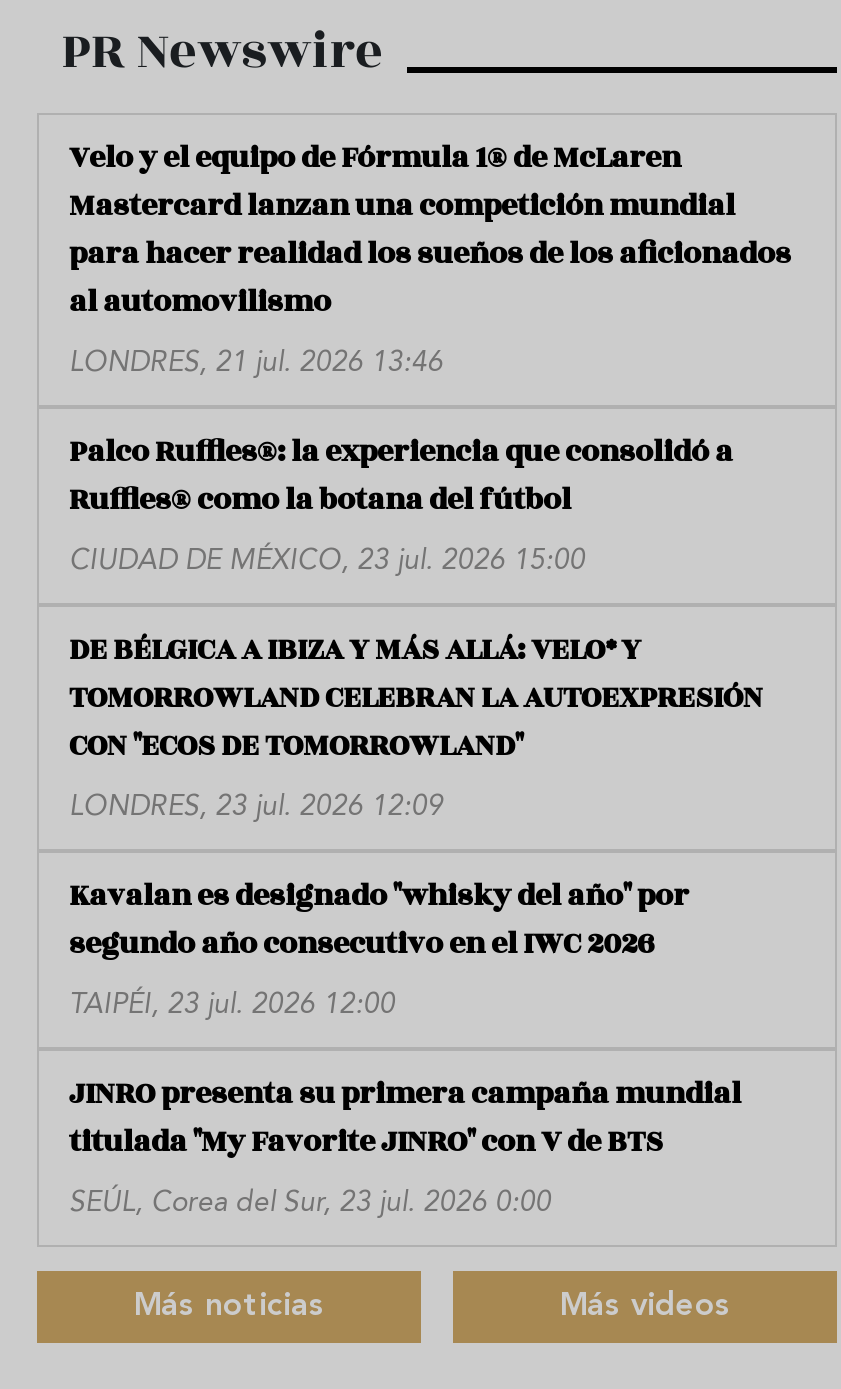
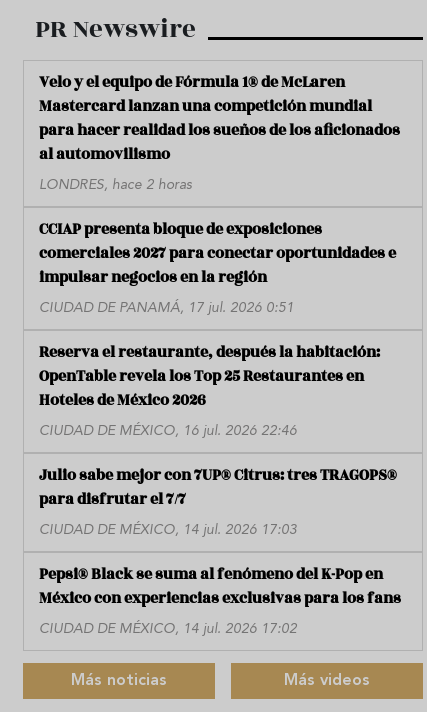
- LONDRES, 21 jul. 2026 13:46
+ LONDRES, hace 2 horas

- Palco Ruffles®: la experiencia que consolidó a
- Ruffles® como la botana del fútbol
+ CCIAP presenta bloque de exposiciones
+ comerciales 2027 para conectar oportunidades e
+ impulsar negocios en la región

- CIUDAD DE MÉXICO, 23 jul. 2026 15:00
+ CIUDAD DE PANAMÁ, 17 jul. 2026 0:51

- DE BÉLGICA A IBIZA Y MÁS ALLÁ: VELO* Y
- TOMORROWLAND CELEBRAN LA AUTOEXPRESIÓN
- CON "ECOS DE TOMORROWLAND"
+ Reserva el restaurante, después la habitación:
+ OpenTable revela los Top 25 Restaurantes en
+ Hoteles de México 2026

- LONDRES, 23 jul. 2026 12:09
+ CIUDAD DE MÉXICO, 16 jul. 2026 22:46

- Kavalan es designado "whisky del año" por
- segundo año consecutivo en el IWC 2026
+ Julio sabe mejor con 7UP® Citrus: tres TRAGOPS®
+ para disfrutar el 7/7

- TAIPÉI, 23 jul. 2026 12:00
+ CIUDAD DE MÉXICO, 14 jul. 2026 17:03

- JINRO presenta su primera campaña mundial
- titulada "My Favorite JINRO" con V de BTS
+ Pepsi® Black se suma al fenómeno del K-Pop en
+ México con experiencias exclusivas para los fans

- SEÚL, Corea del Sur, 23 jul. 2026 0:00
+ CIUDAD DE MÉXICO, 14 jul. 2026 17:02
